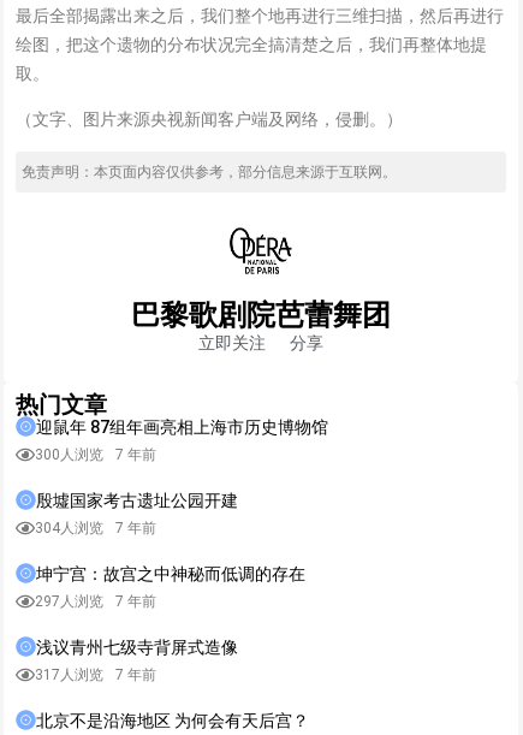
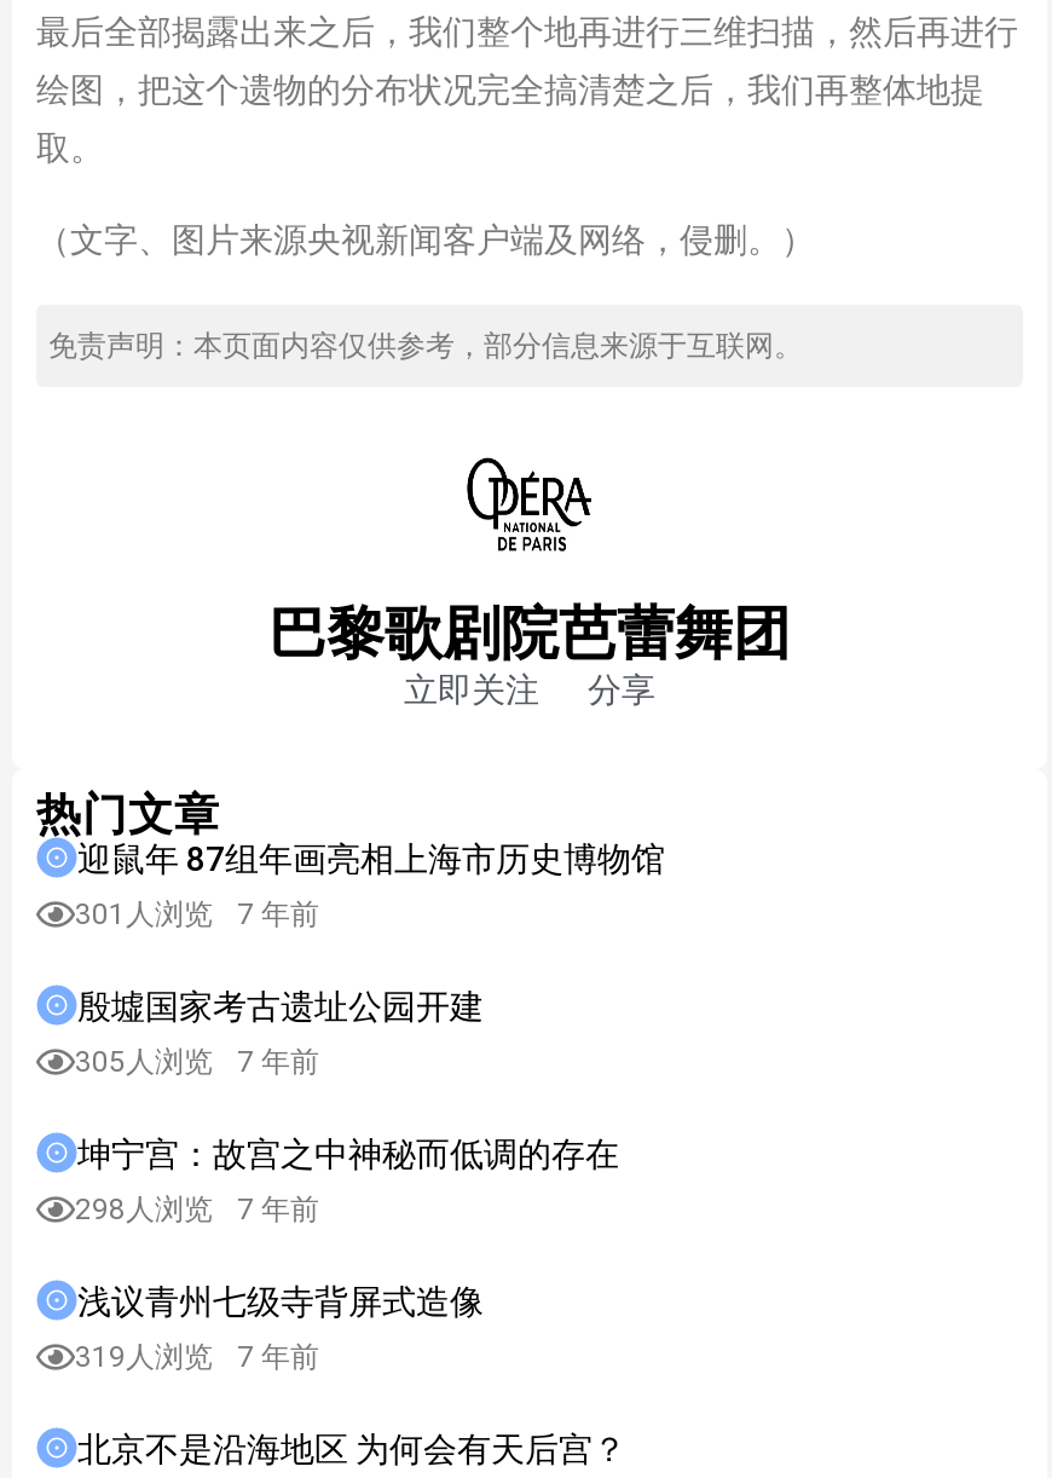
- 300人浏览 7 年前
+ 301人浏览 7 年前

- 304人浏览 7 年前
+ 305人浏览 7 年前

- 297人浏览 7 年前
+ 298人浏览 7 年前

- 317人浏览 7 年前
+ 319人浏览 7 年前
